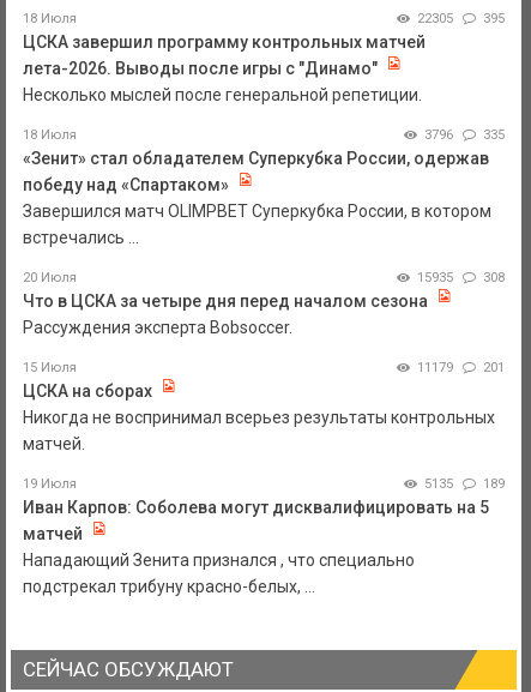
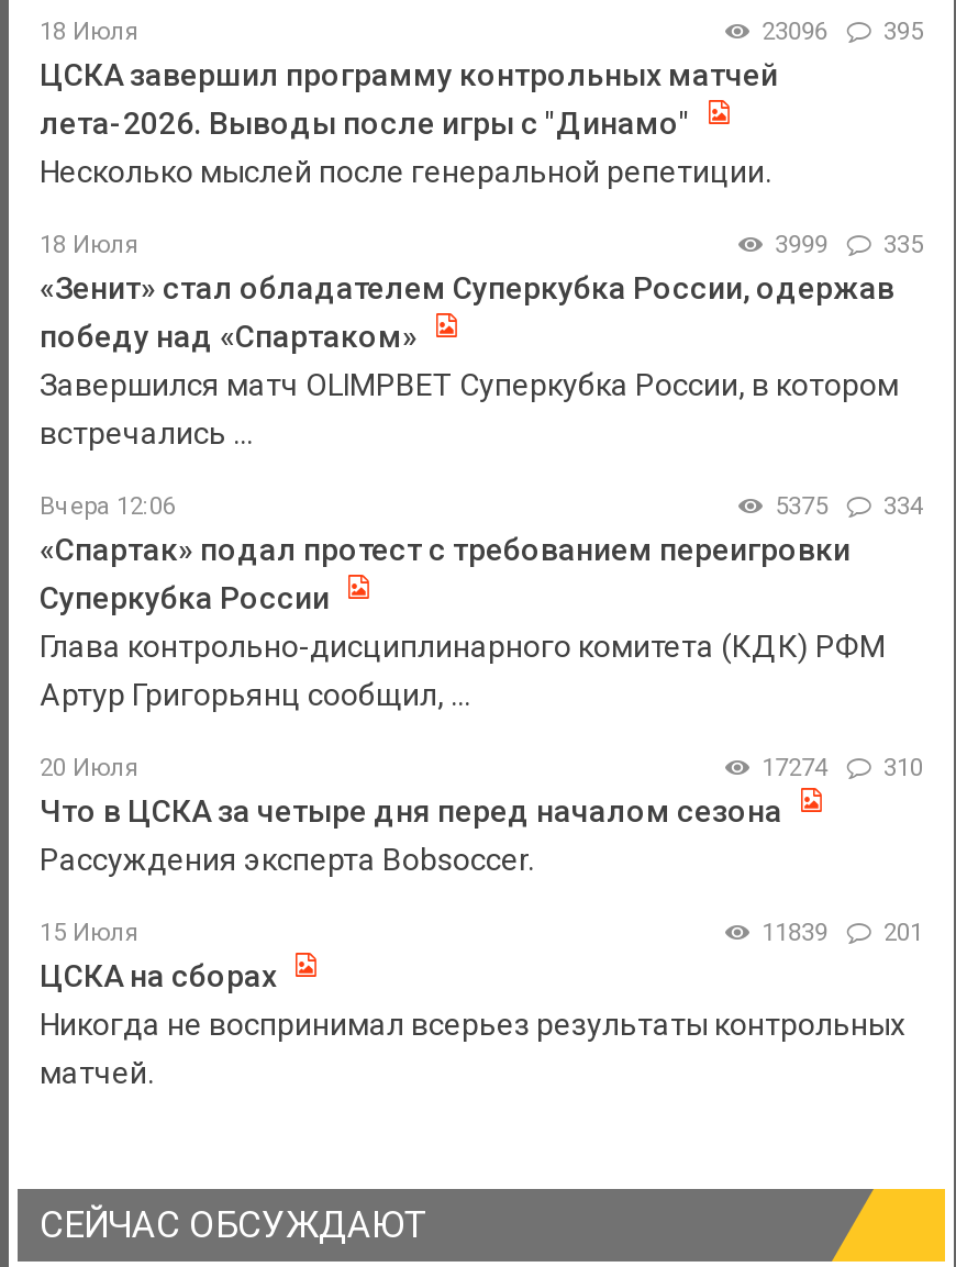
- 22305 395
+ 23096 395

- 3796 335
+ 3999 335

+ Вчера 12:06
+ 5375
+ 334
+ «Спартак» подал протест с требованием переигровки
+ Суперкубка России
+ Глава контрольно-дисциплинарного комитета (КДК) РФМ
+ Артур Григорьянц сообщил, ...

moved down: 20 Июля | Что в ЦСКА за четыре дня перед началом сезона | Рассуждения эксперта Bobsoccer. | 15 Июля | 201 | ЦСКА на сборах | Никогда не воспринимал всерьез результаты контрольных | матчей.

- 15935
+ 17274

- 308
+ 310

- 11179 201
+ 11839 201

- 19 Июля
- 5135
- 189
- Иван Карпов: Соболева могут дисквалифицировать на 5
- матчей
- Нападающий Зенита признался , что специально
- подстрекал трибуну красно-белых, ...
